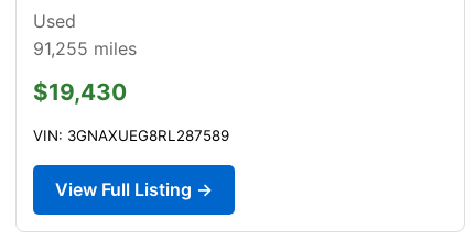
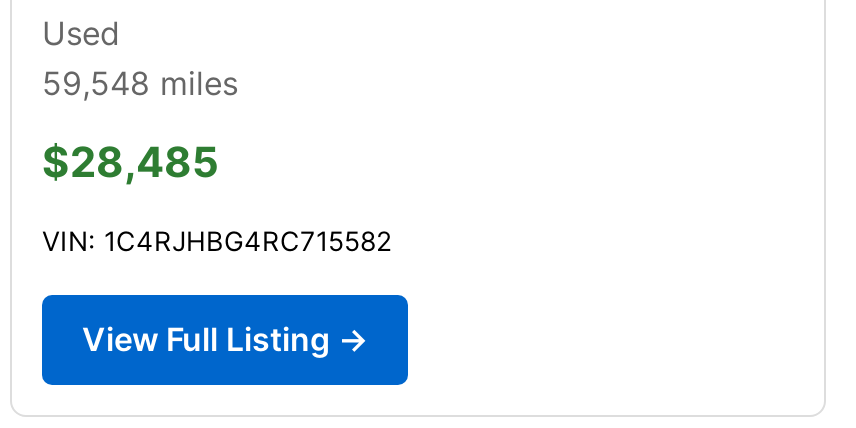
- 91,255 miles
+ 59,548 miles

- $19,430
+ $28,485

- VIN: 3GNAXUEG8RL287589
+ VIN: 1C4RJHBG4RC715582
